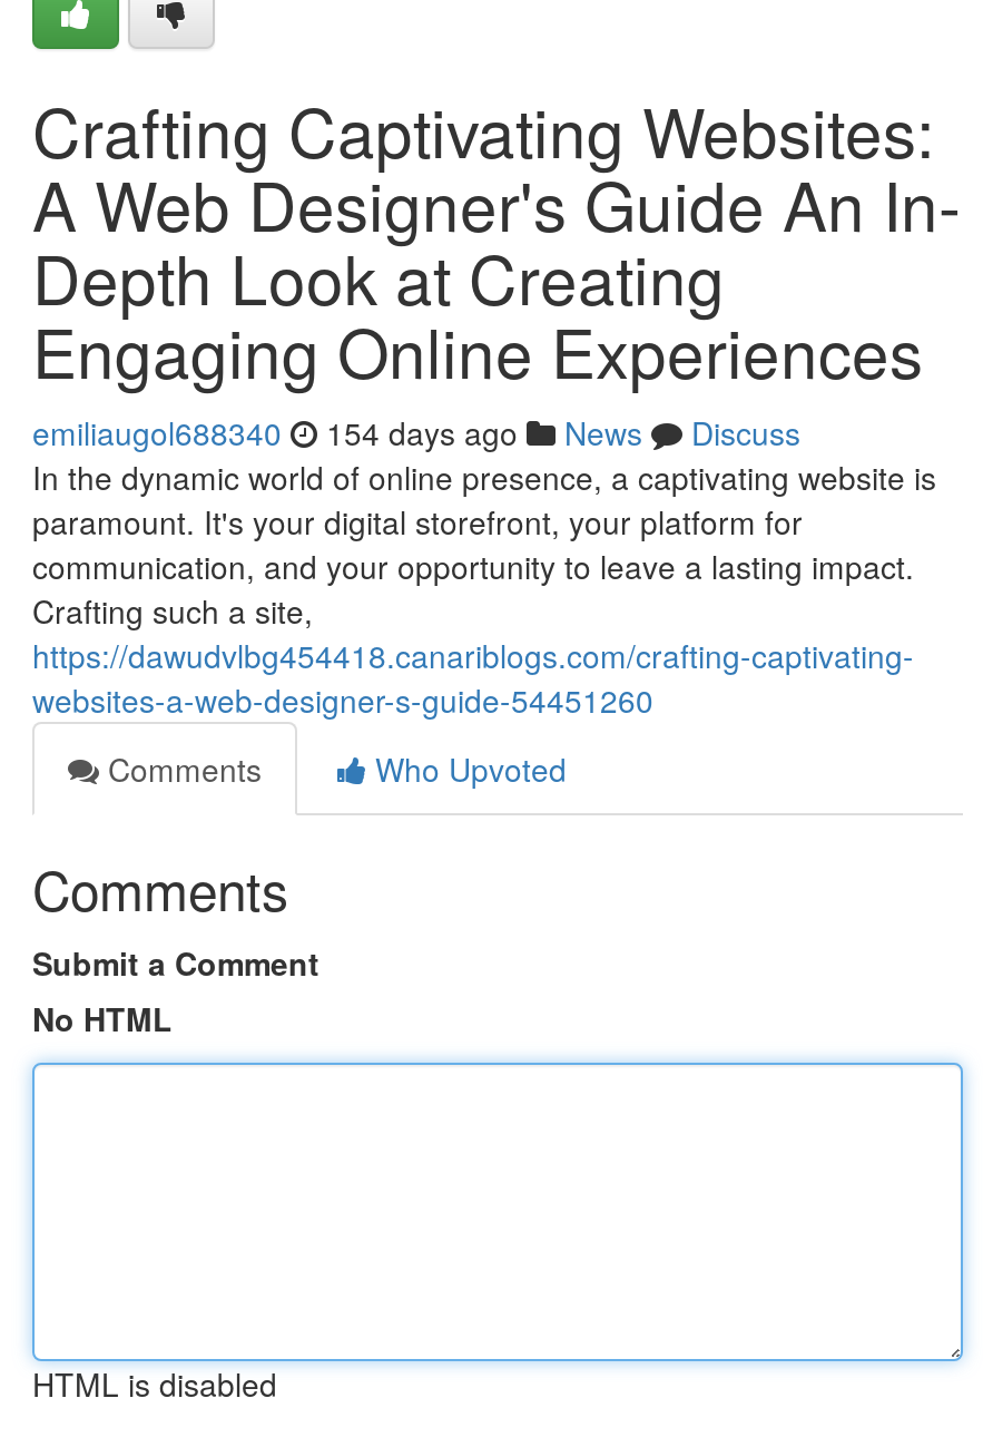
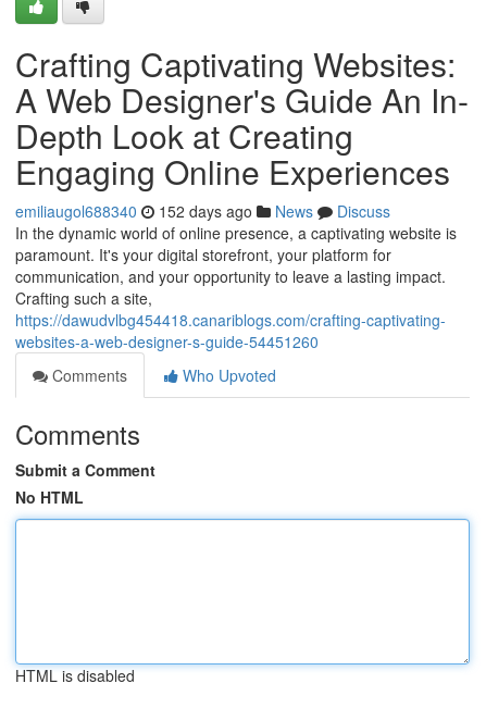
- emiliaugol688340 154 days ago News Discuss
+ emiliaugol688340 152 days ago News Discuss
